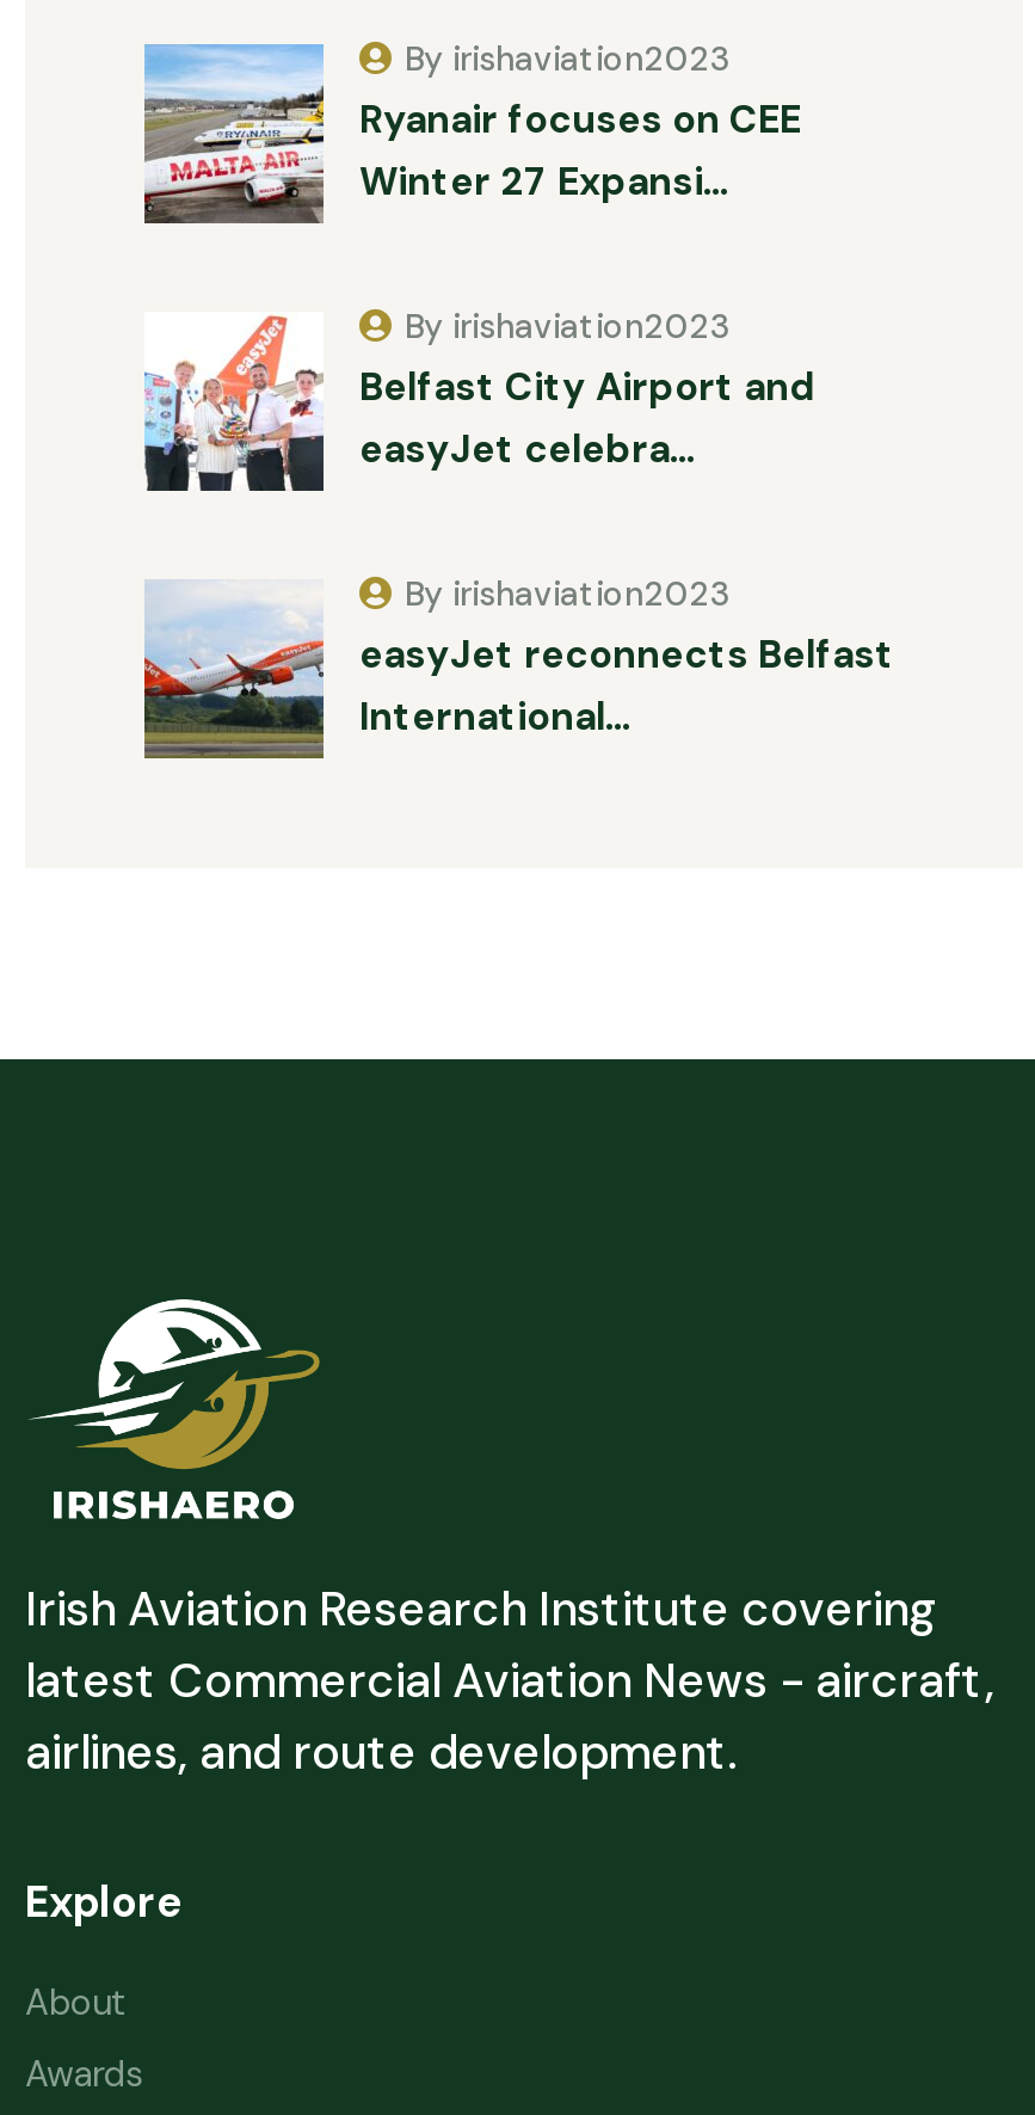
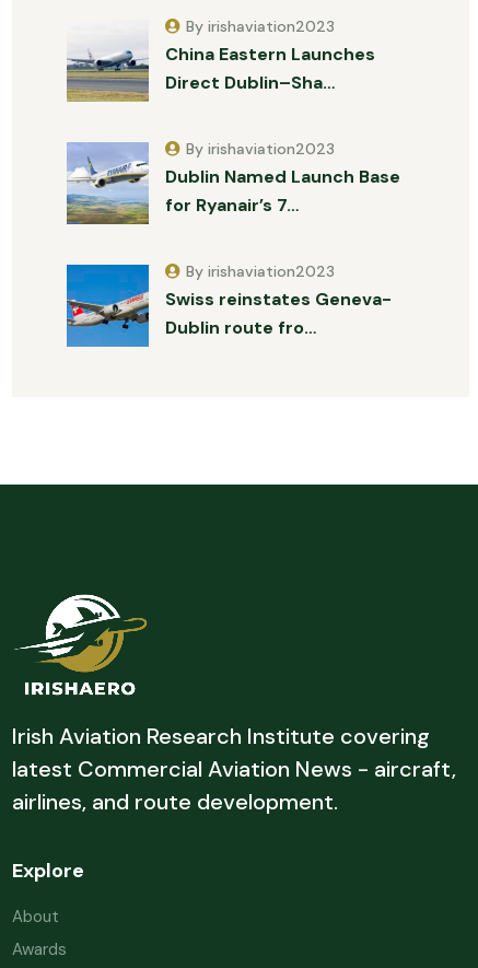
- [image]
- Ryanair focuses on CEE
- Winter 27 Expansi…
+ [image]
+ China Eastern Launches
+ Direct Dublin–Sha…

- [image]
- Belfast City Airport and
- easyJet celebra…
+ [image]
+ Dublin Named Launch Base
+ for Ryanair’s 7…

- [image]
- easyJet reconnects Belfast
- International…
+ [image]
+ Swiss reinstates Geneva-
+ Dublin route fro…
